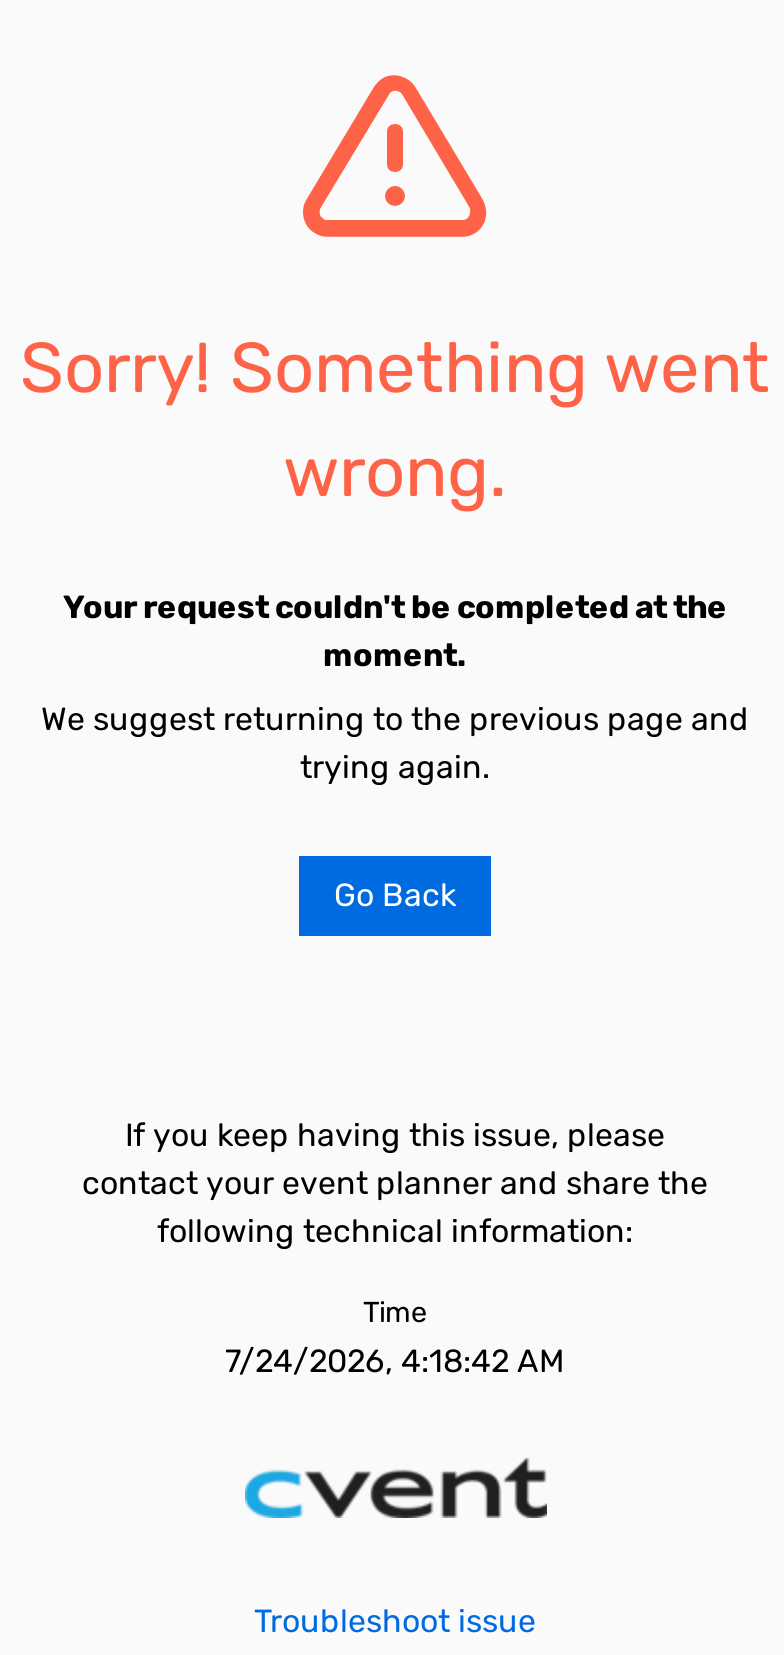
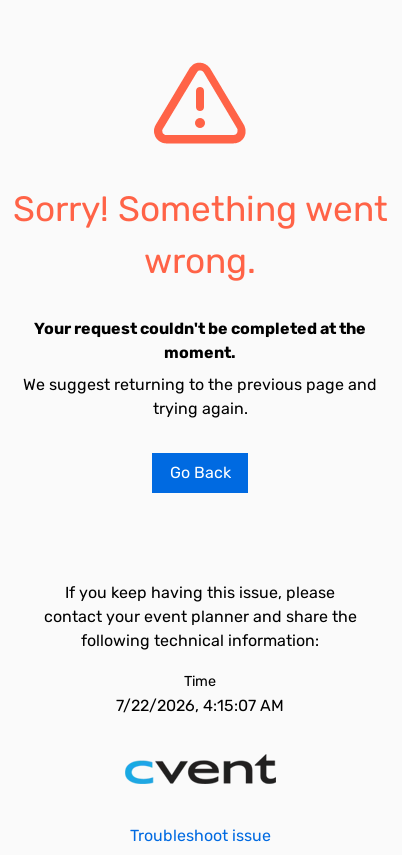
- 7/24/2026, 4:18:42 AM
+ 7/22/2026, 4:15:07 AM
